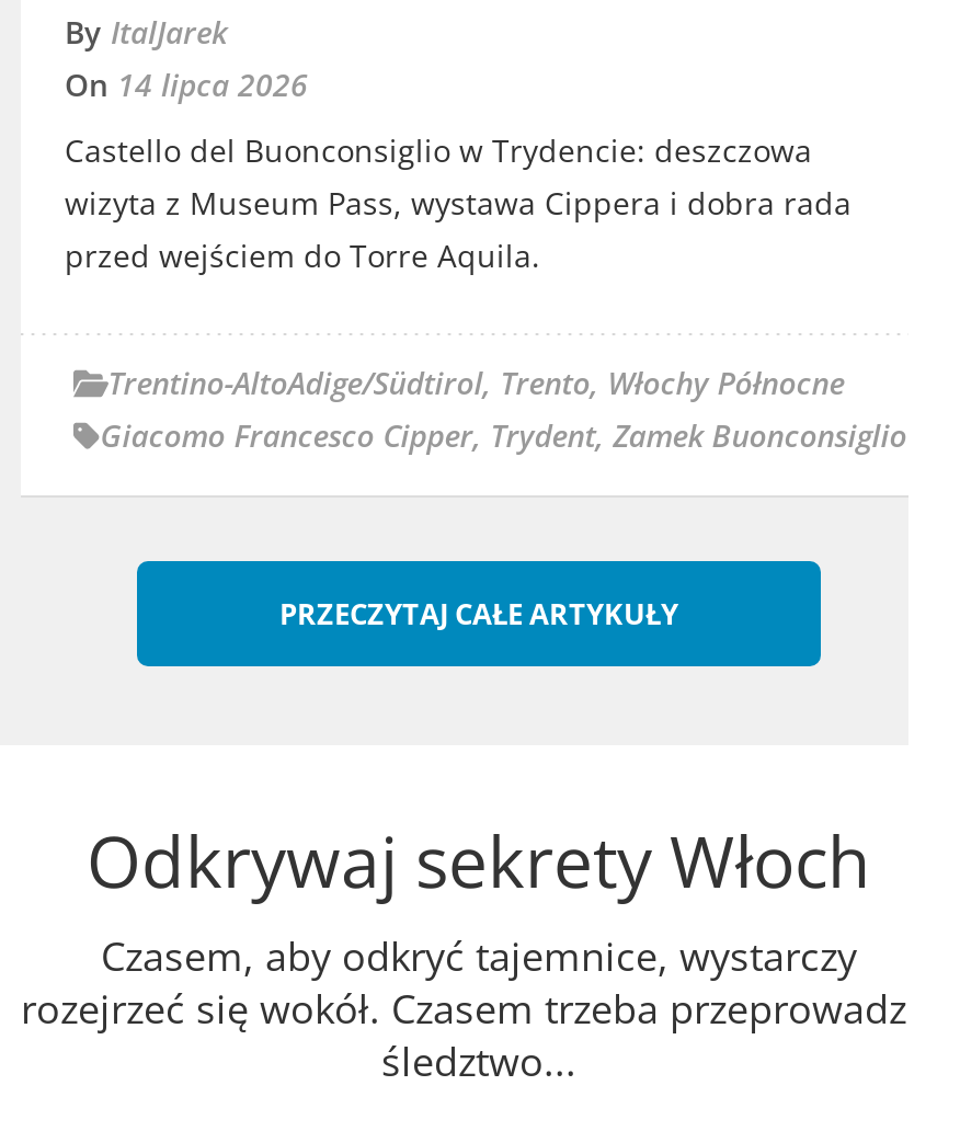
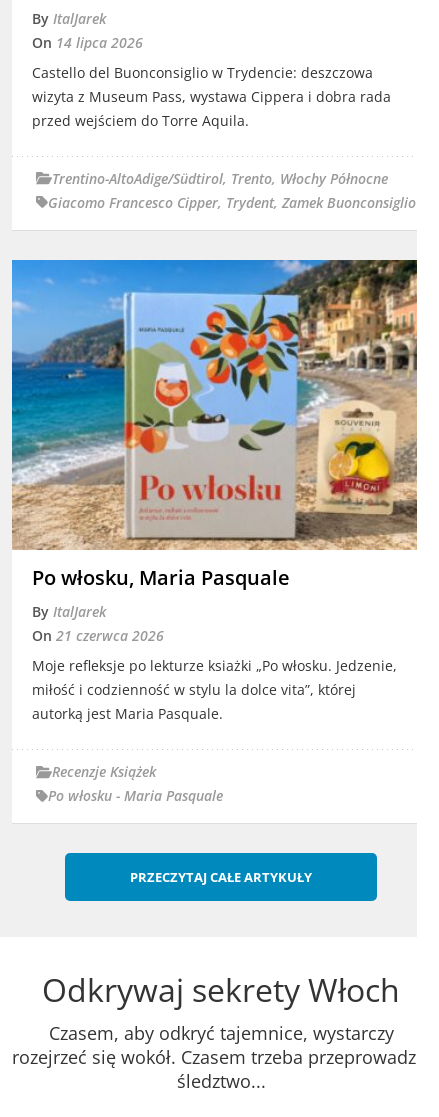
+ [image]
+ Po włosku, Maria Pasquale
+ By ItalJarek
+ On 21 czerwca 2026
+ Moje refleksje po lekturze ksiażki „Po włosku. Jedzenie,
+ miłość i codzienność w stylu la dolce vita”, której
+ autorką jest Maria Pasquale.
+ Recenzje Książek
+ Po włosku - Maria Pasquale
